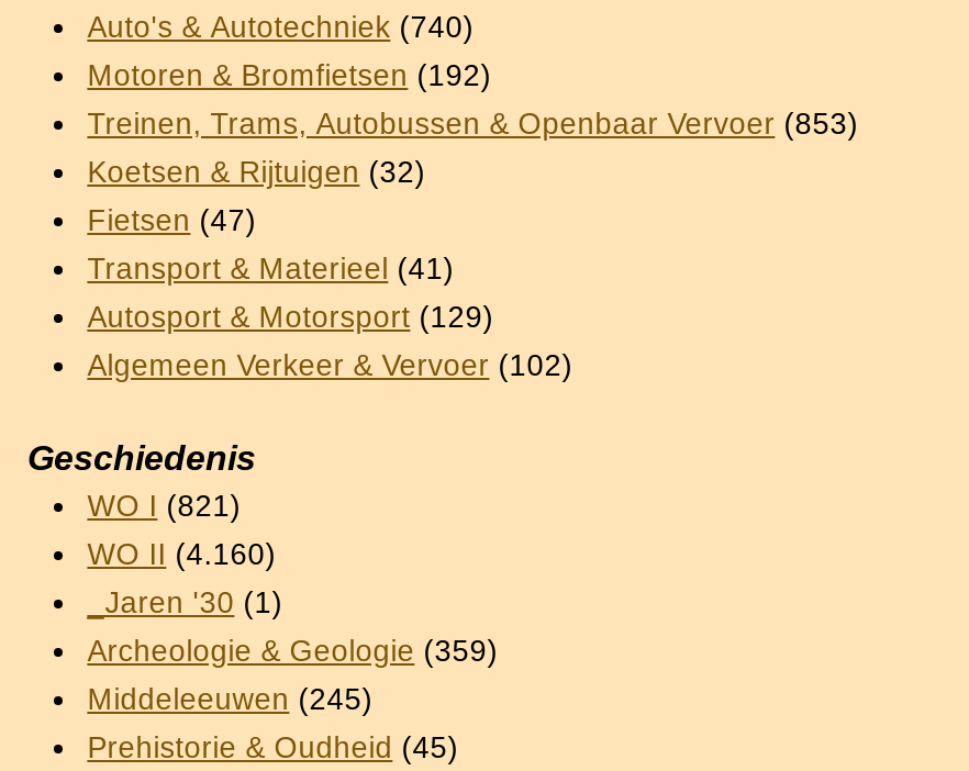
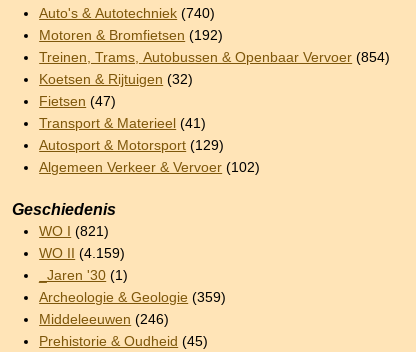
- Treinen, Trams, Autobussen & Openbaar Vervoer (853)
+ Treinen, Trams, Autobussen & Openbaar Vervoer (854)

- WO II (4.160)
+ WO II (4.159)

- Middeleeuwen (245)
+ Middeleeuwen (246)
